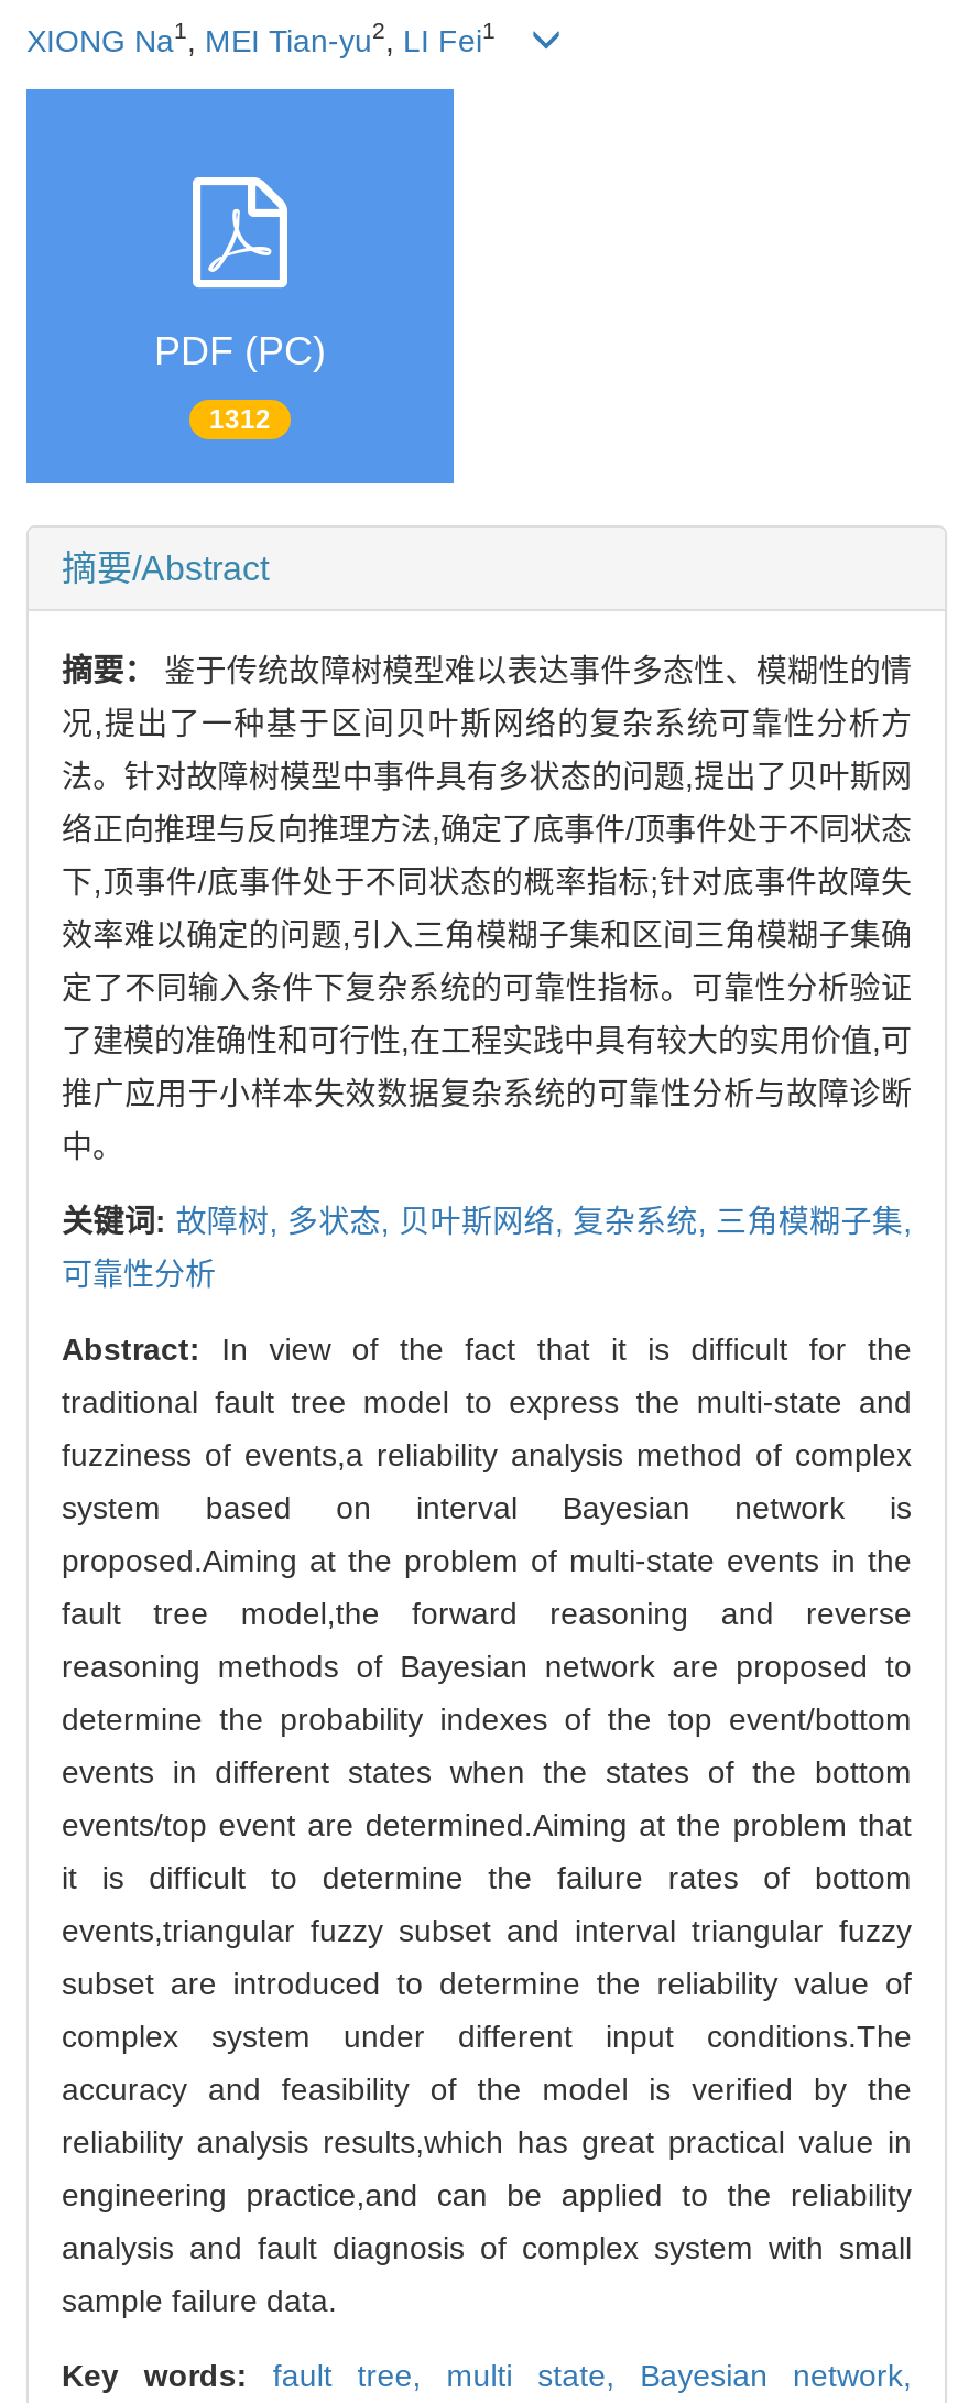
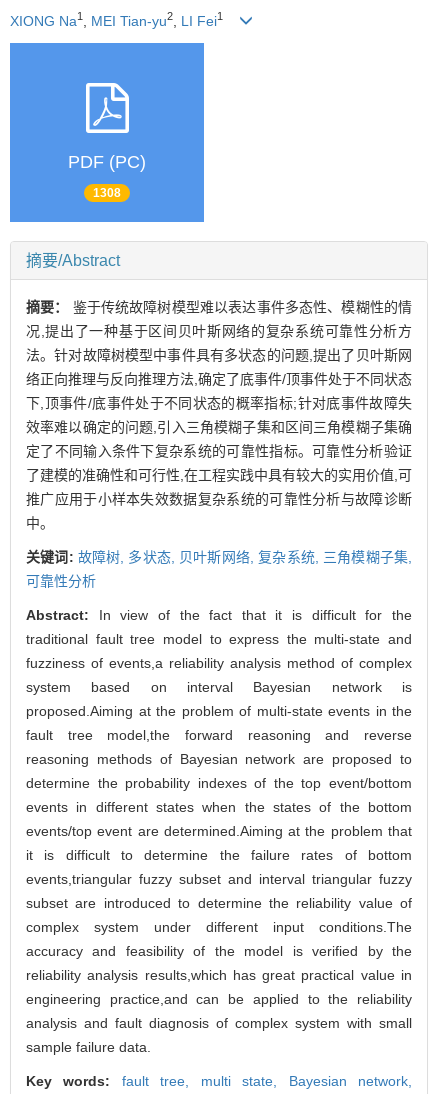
- 1312
+ 1308
